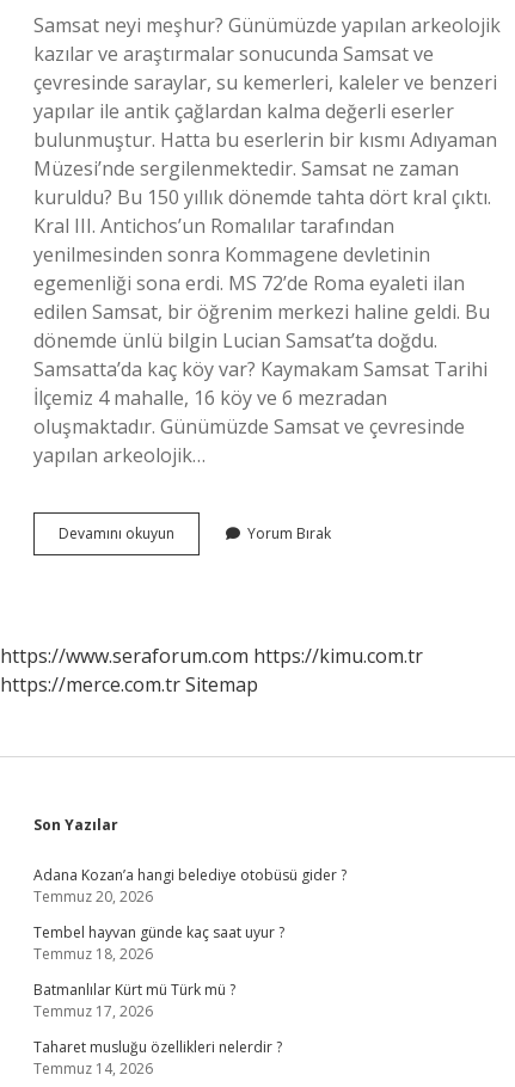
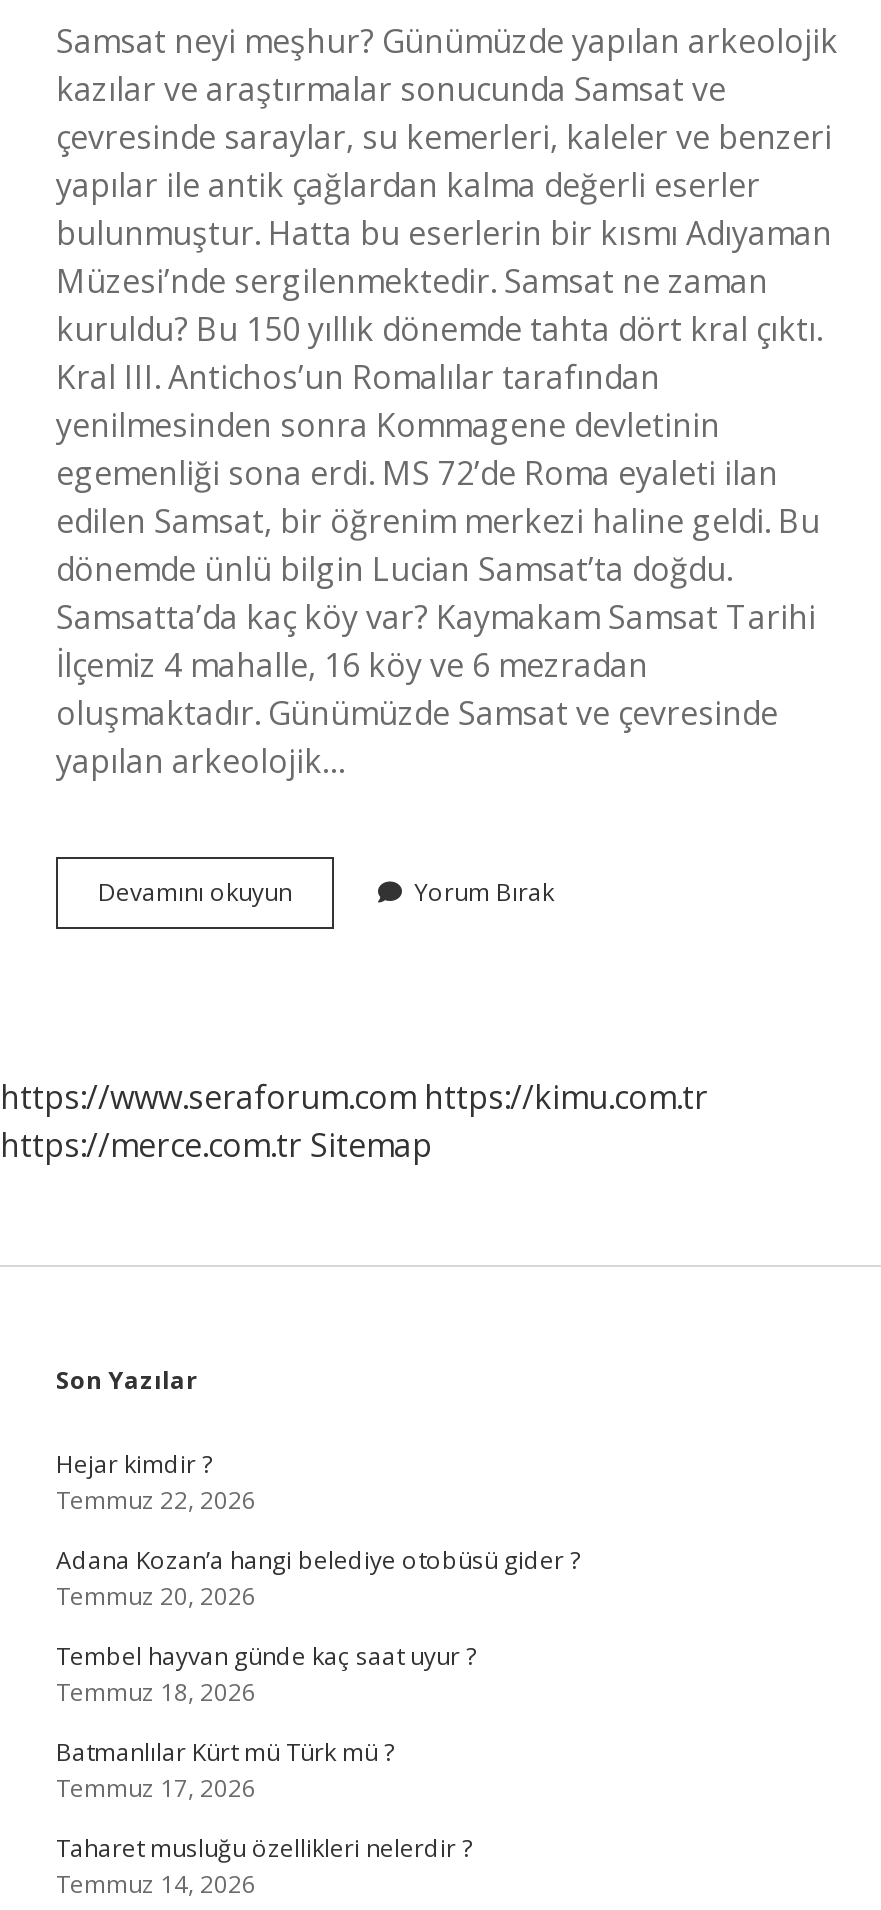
+ Hejar kimdir ?
+ Temmuz 22, 2026
